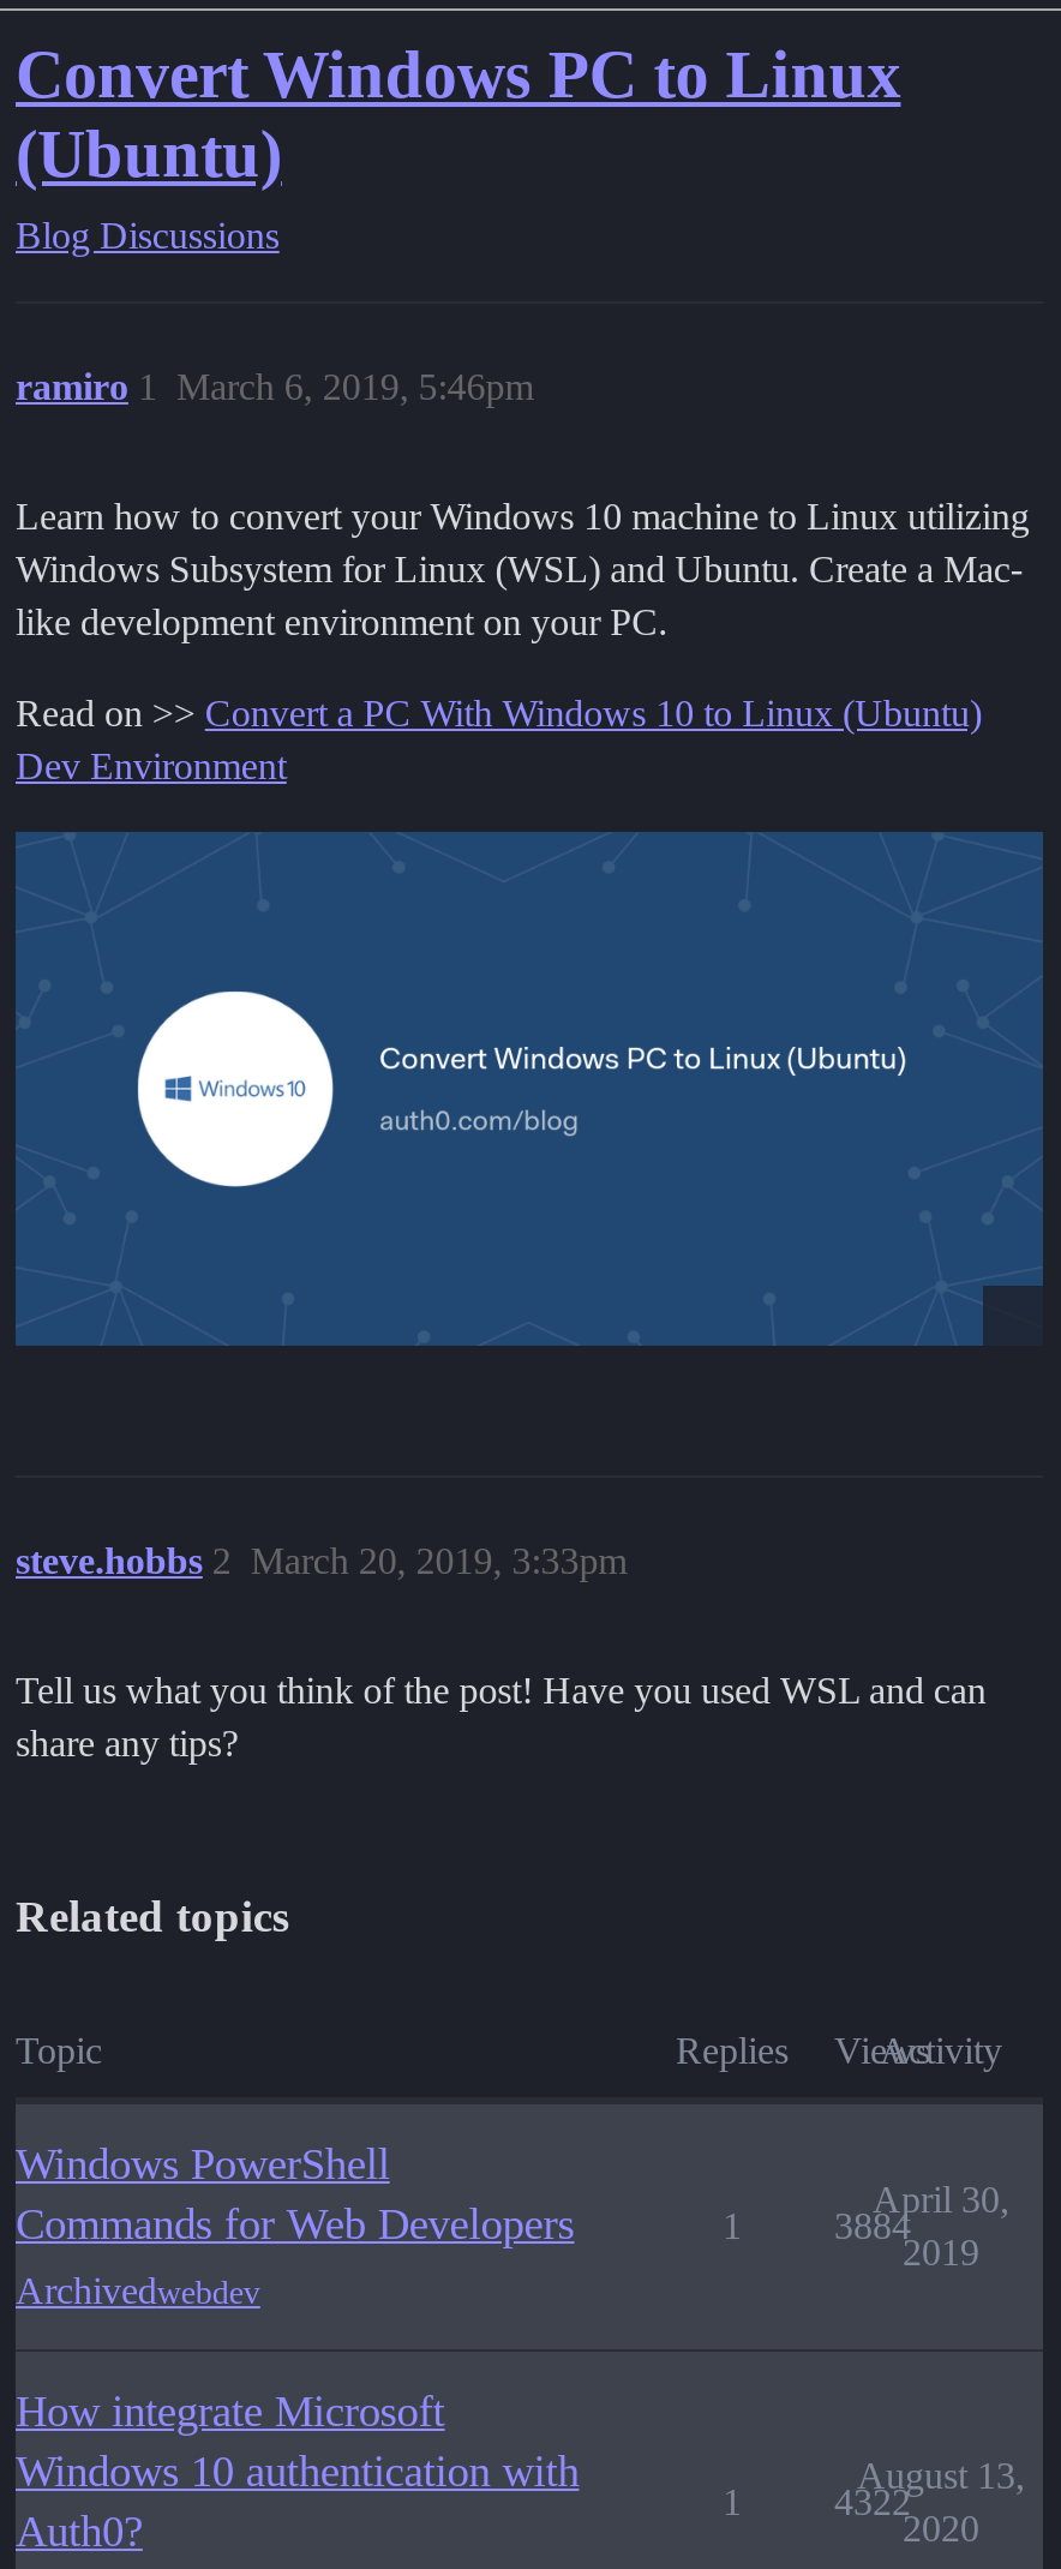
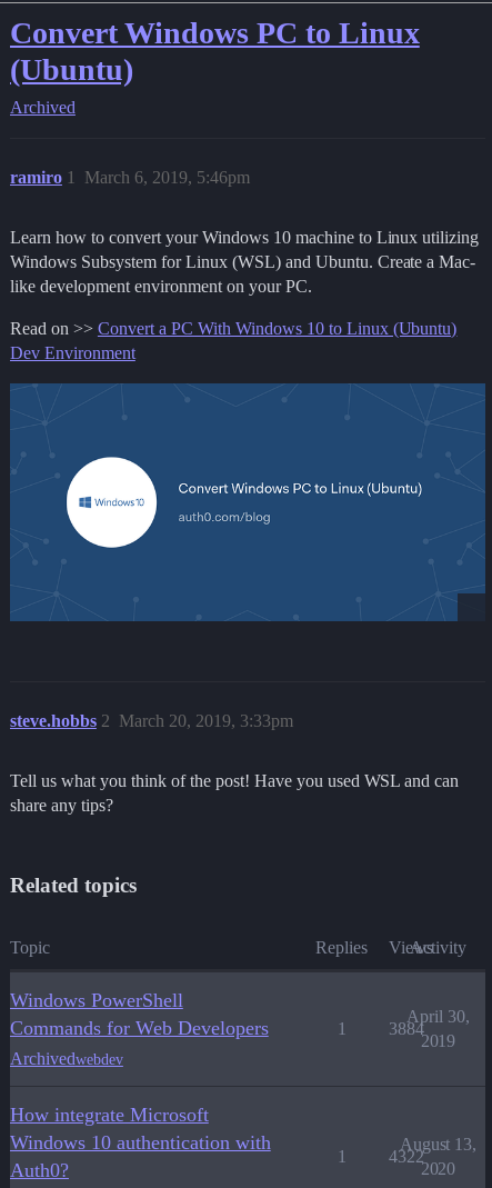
- Blog Discussions
+ Archived
